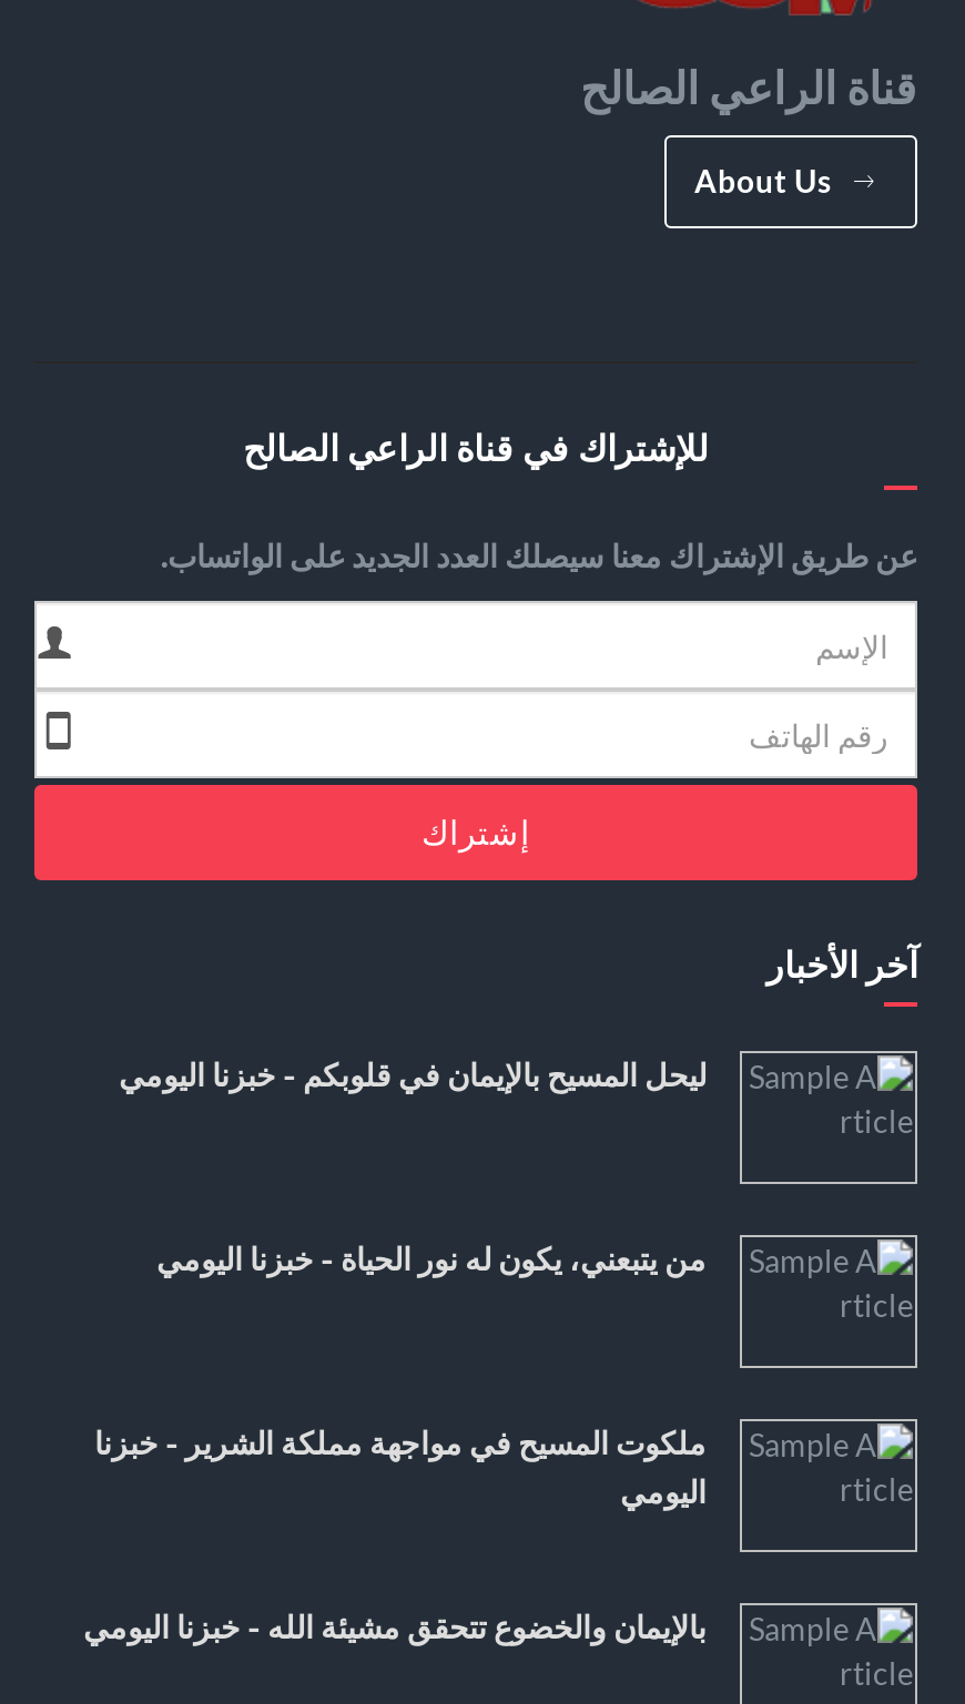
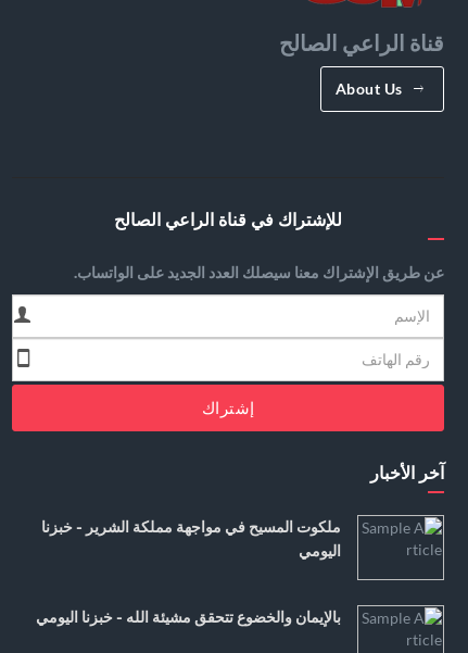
- ليحل المسيح بالإيمان في قلوبكم - خبزنا اليومي

- من يتبعني، يكون له نور الحياة - خبزنا اليومي
